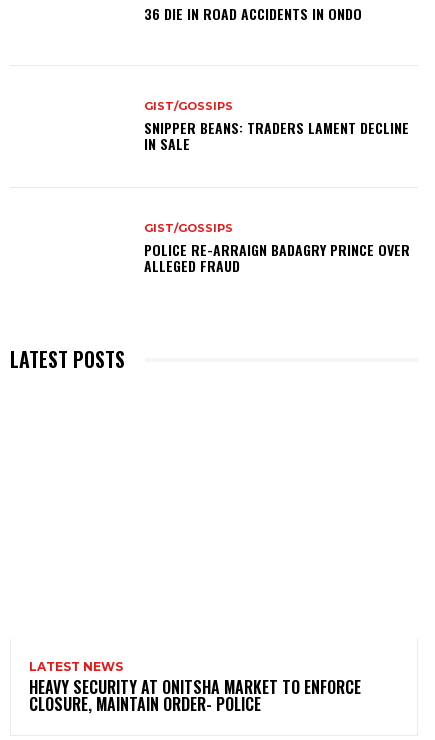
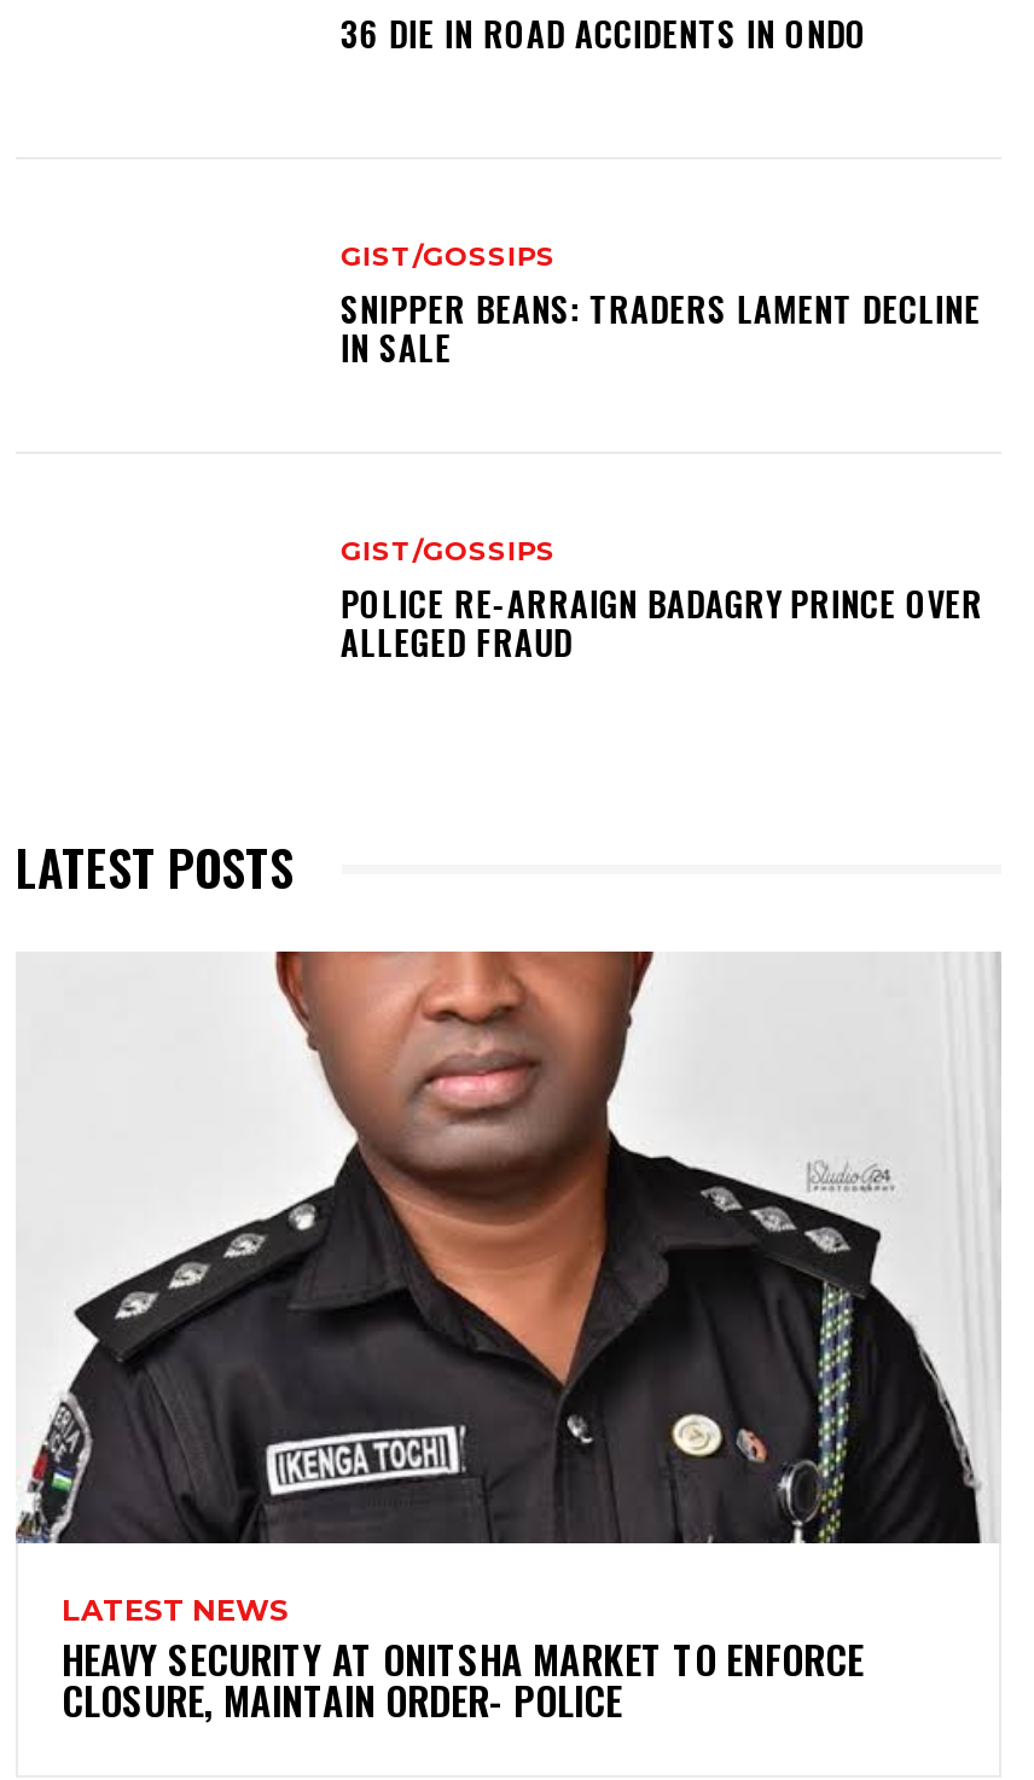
+ [image]
